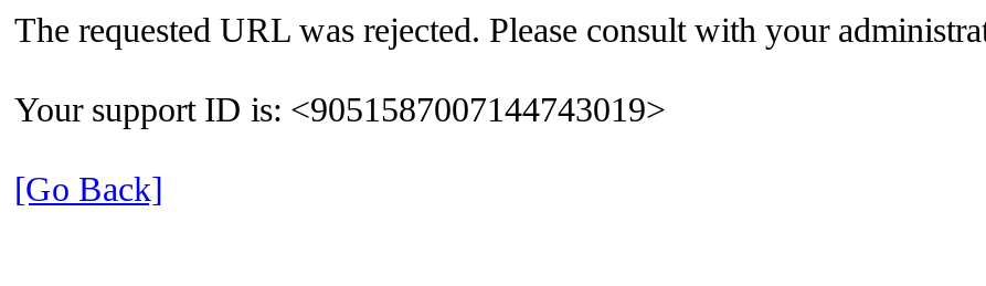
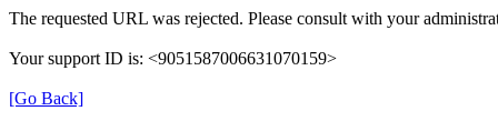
- Your support ID is: <9051587007144743019>
+ Your support ID is: <9051587006631070159>
